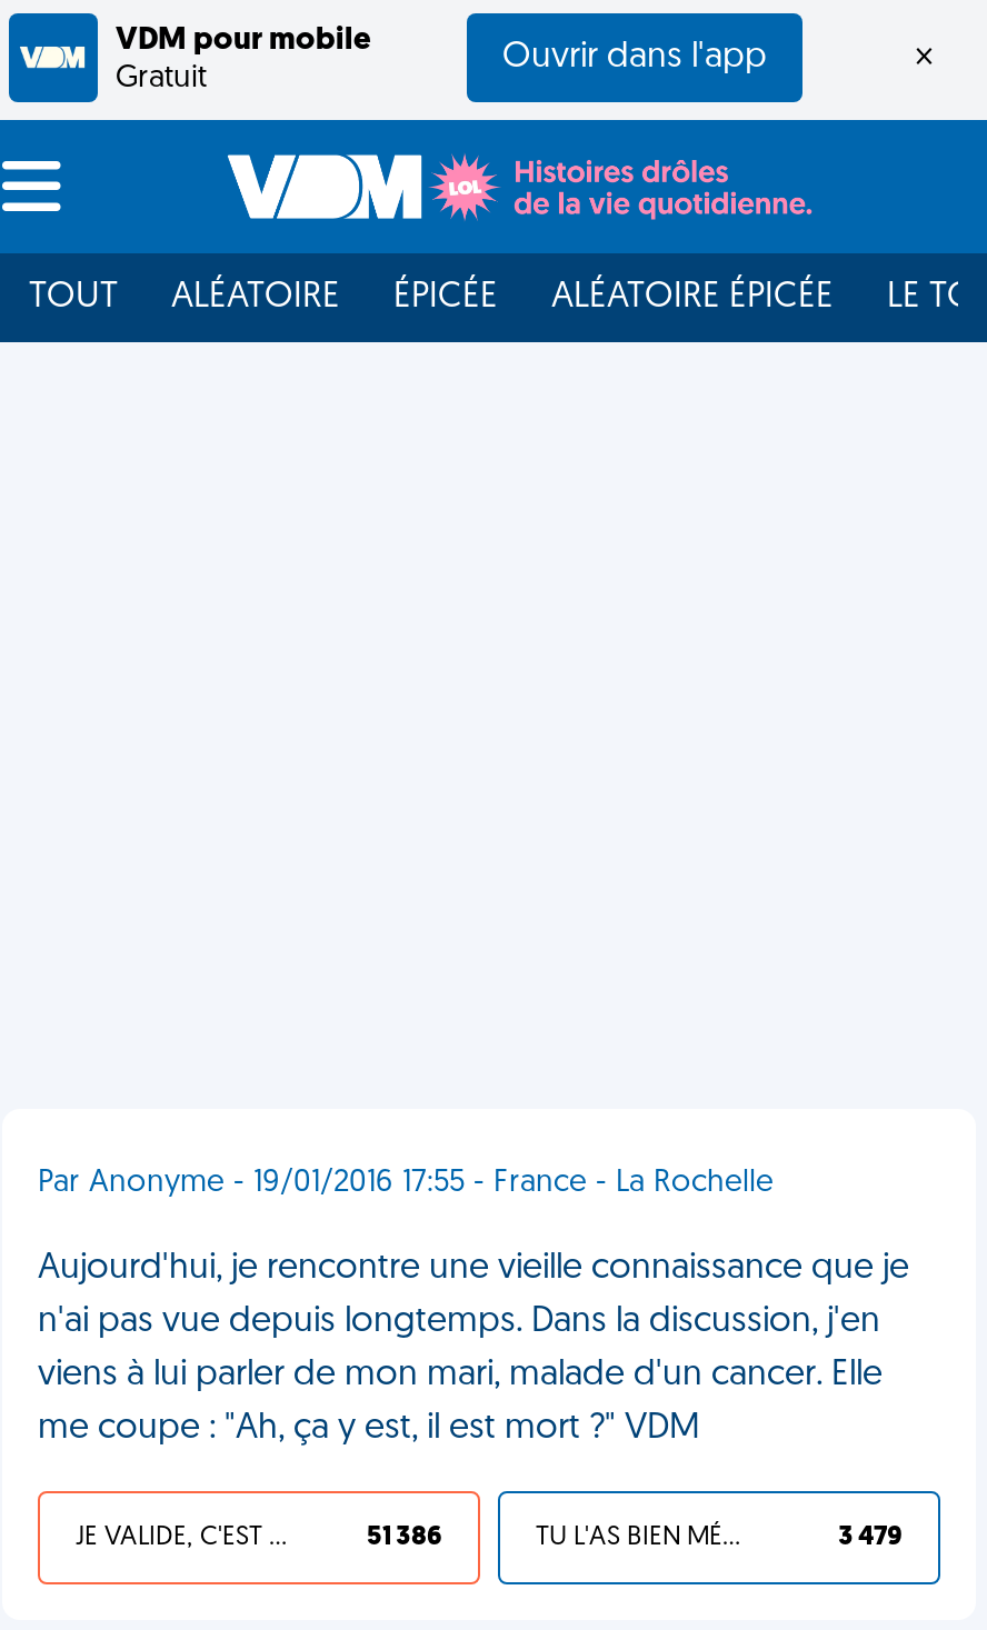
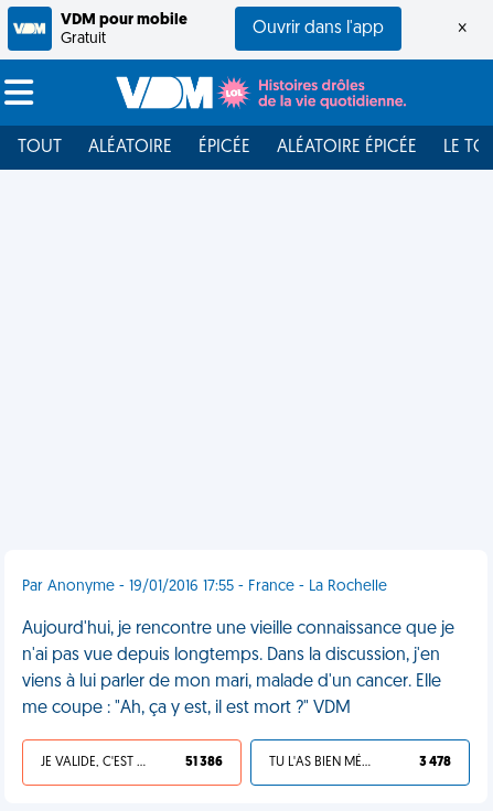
- 3 479
+ 3 478
